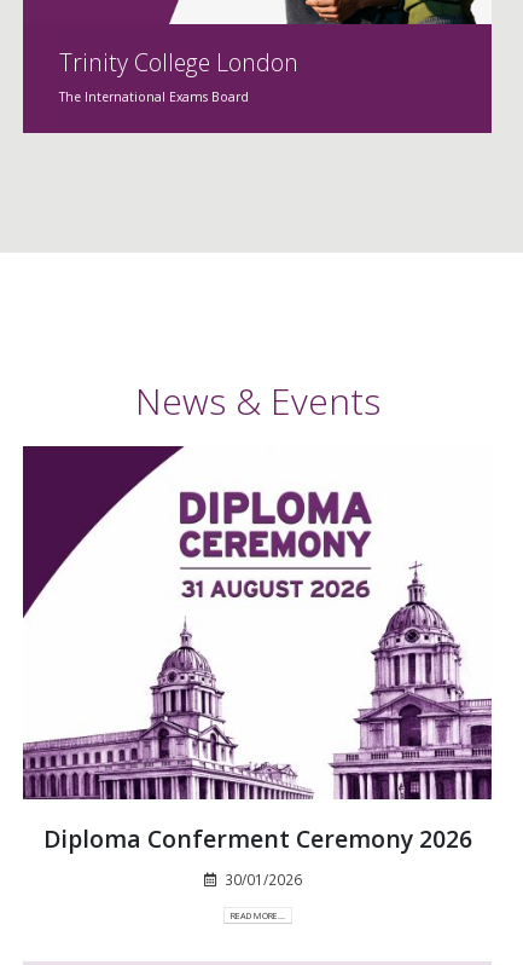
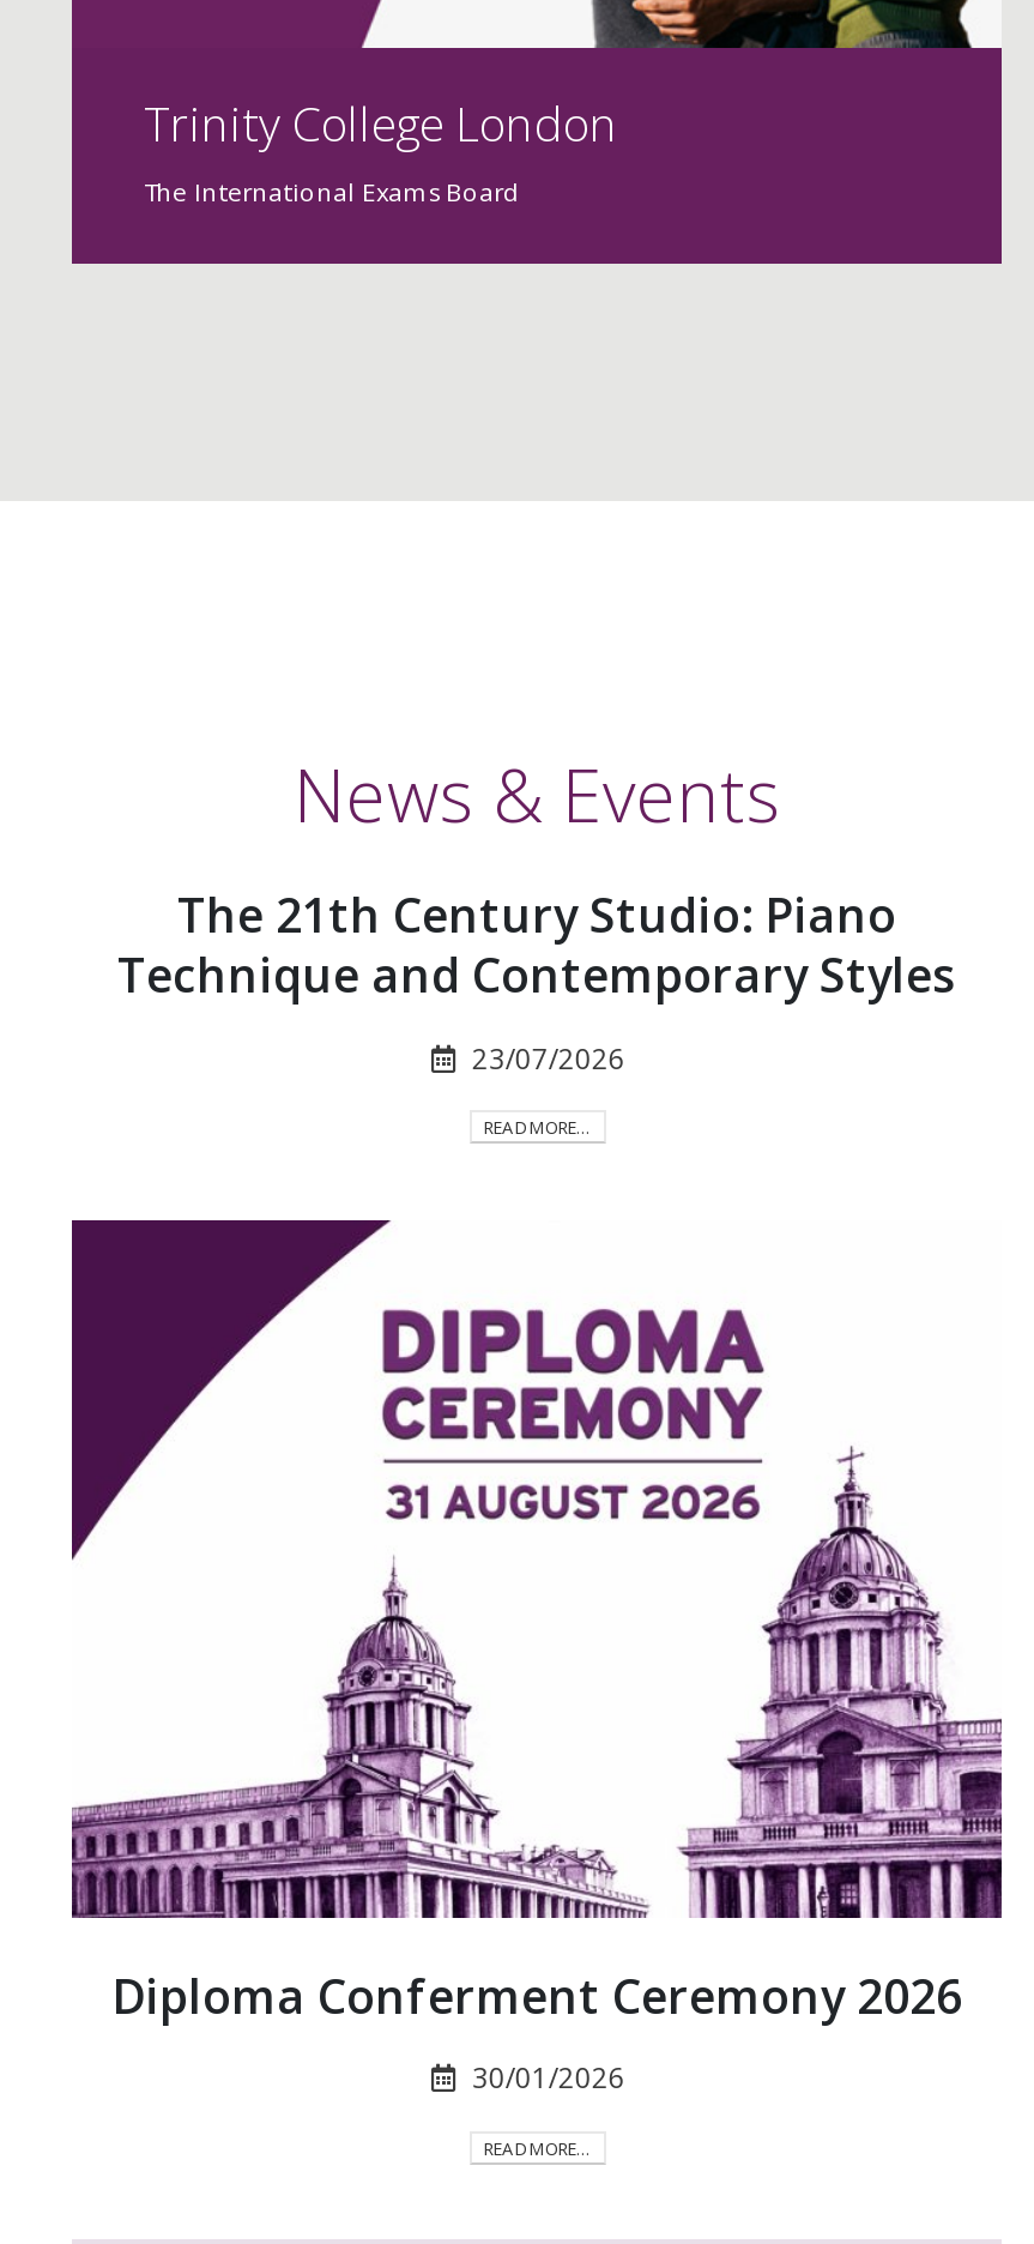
+ The 21th Century Studio: Piano
+ Technique and Contemporary Styles
+ 23/07/2026
+ READ MORE...
